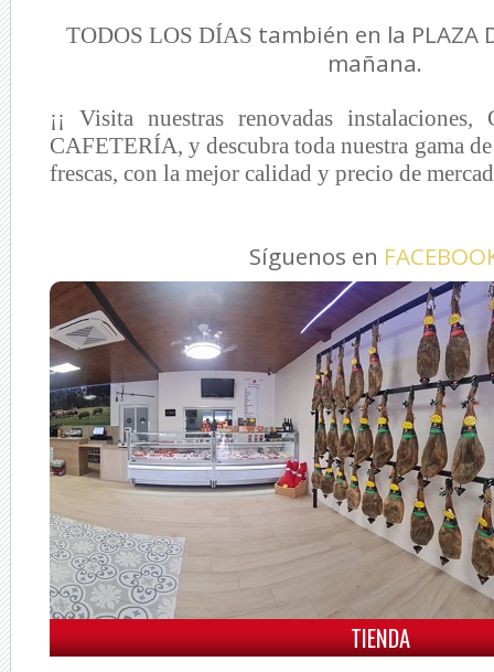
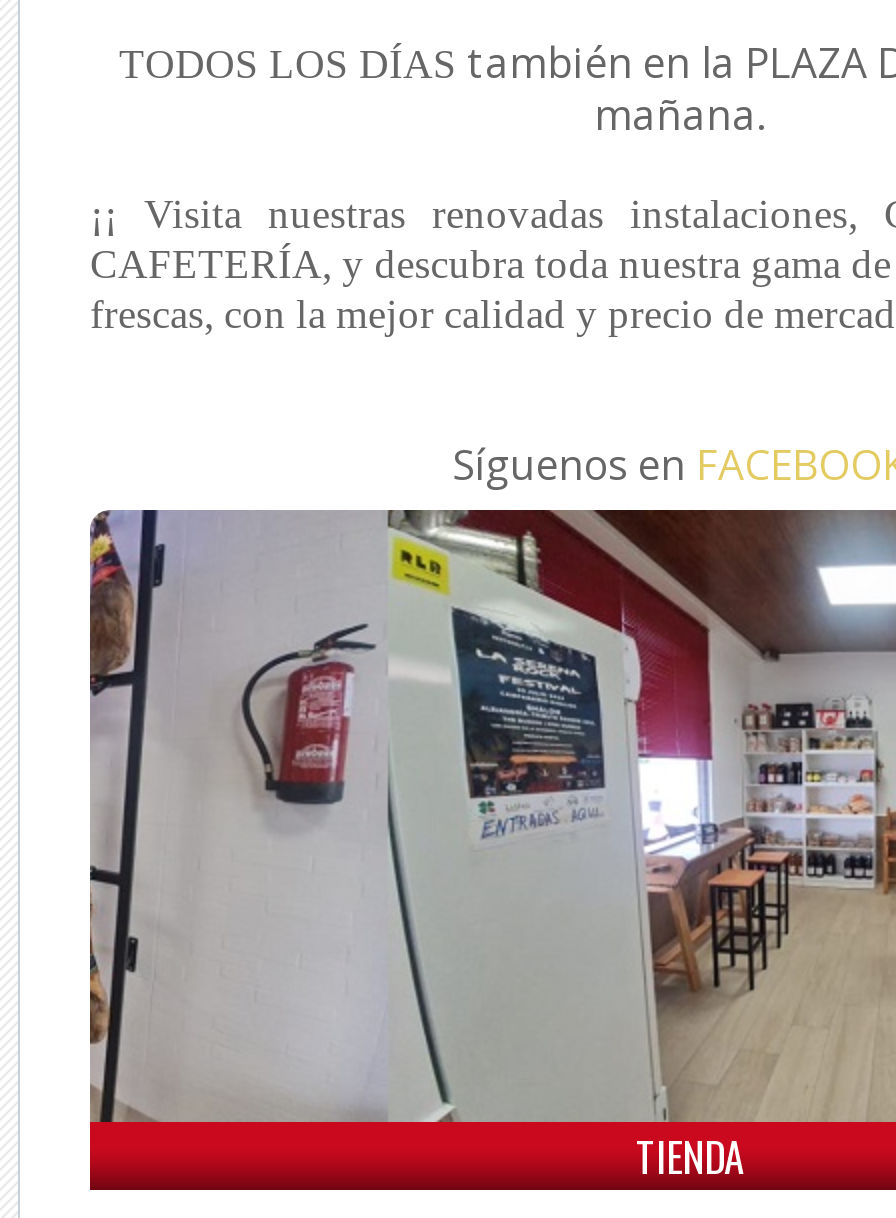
- [image]
+ [image]
